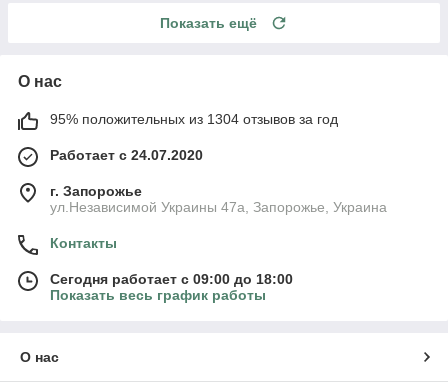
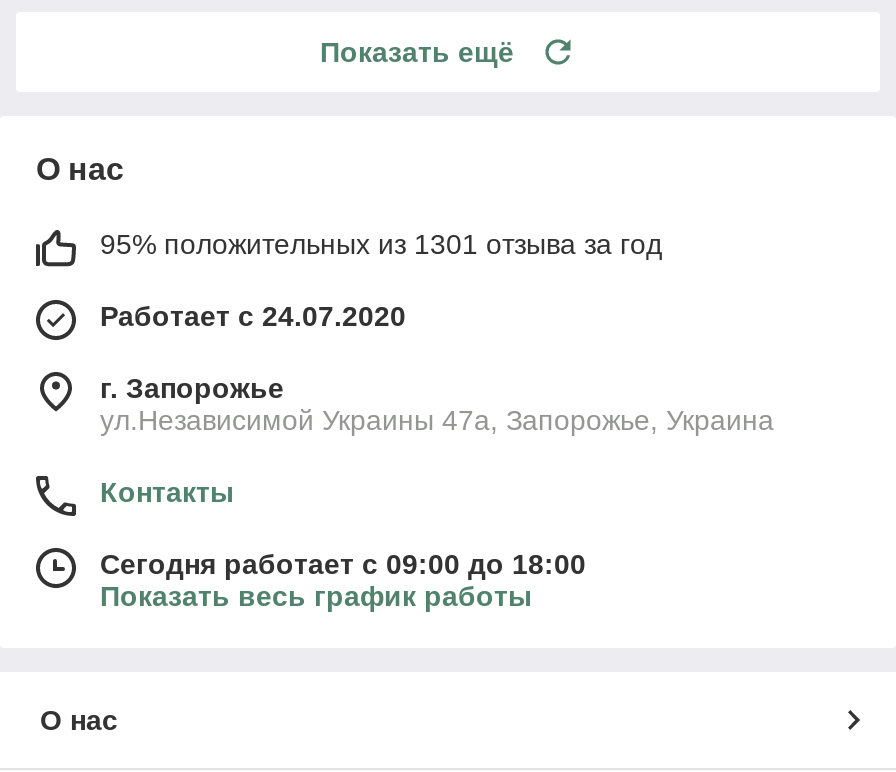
- 95% положительных из 1304 отзывов за год
+ 95% положительных из 1301 отзыва за год
